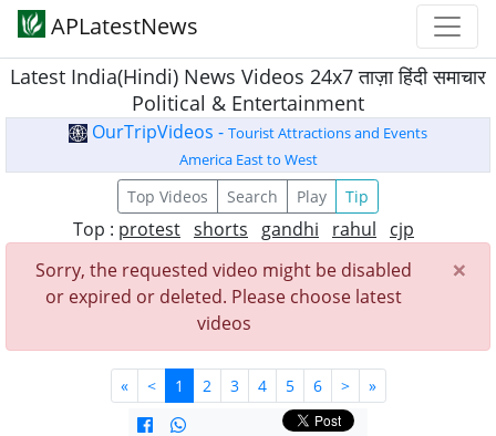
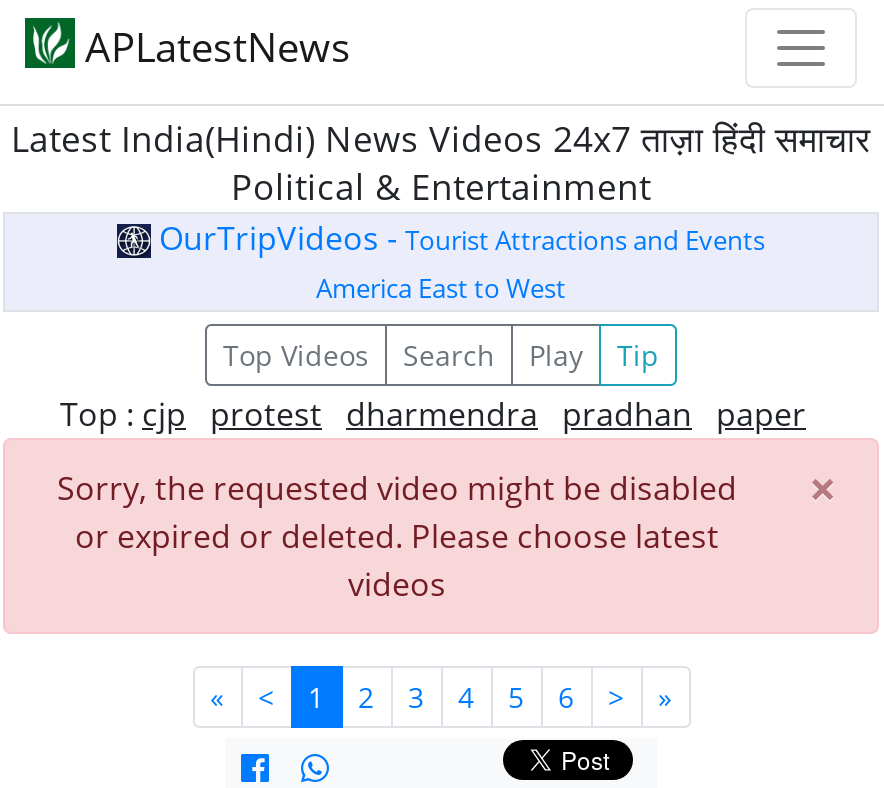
- Top : protest shorts gandhi rahul cjp
+ Top : cjp protest dharmendra pradhan paper
